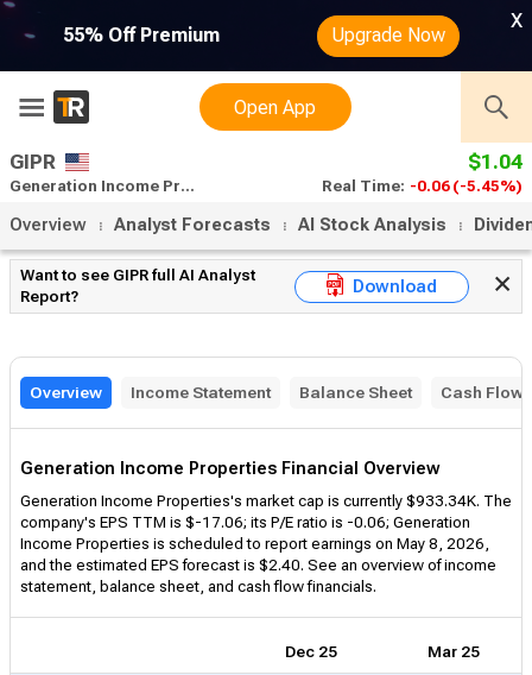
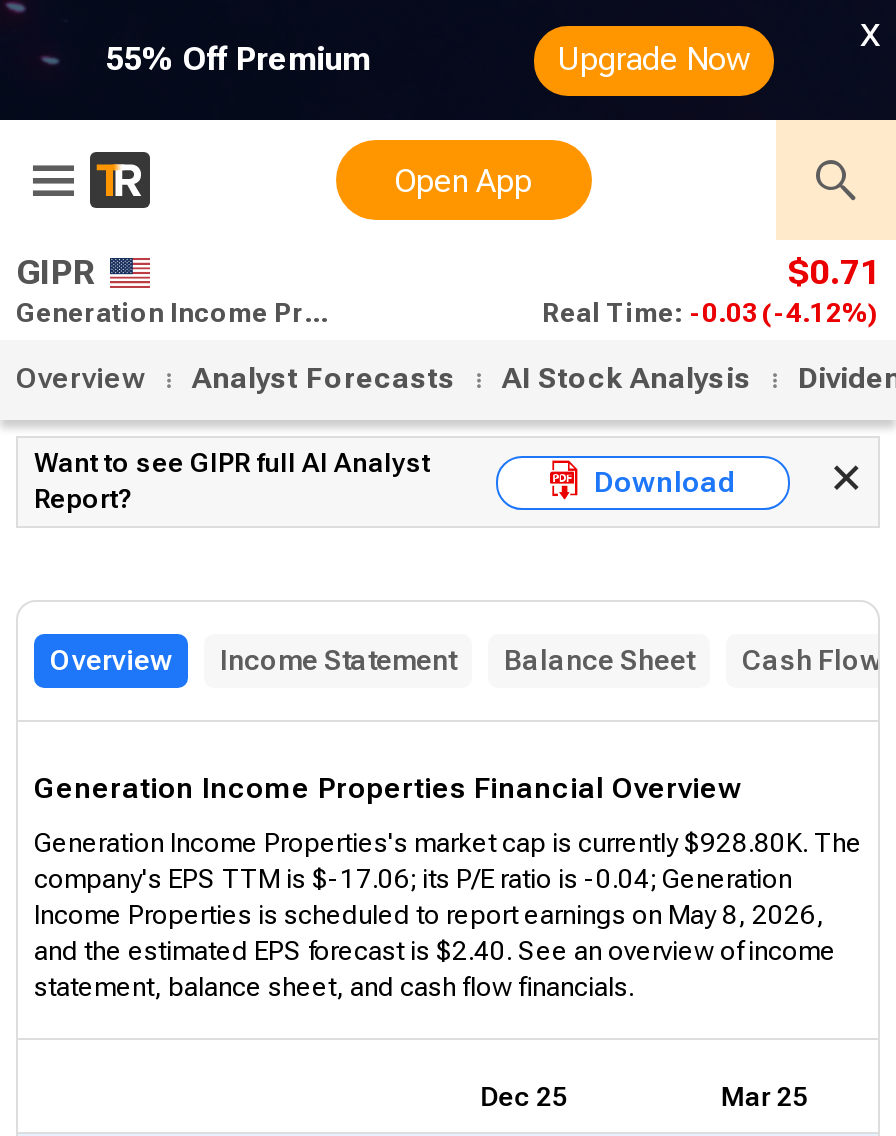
- $1.04
+ $0.71

- Real Time: -0.06 (-5.45%)
+ Real Time: -0.03 (-4.12%)

- Generation Income Properties's market cap is currently $933.34K. The
+ Generation Income Properties's market cap is currently $928.80K. The

- company's EPS TTM is $-17.06; its P/E ratio is -0.06; Generation
+ company's EPS TTM is $-17.06; its P/E ratio is -0.04; Generation
